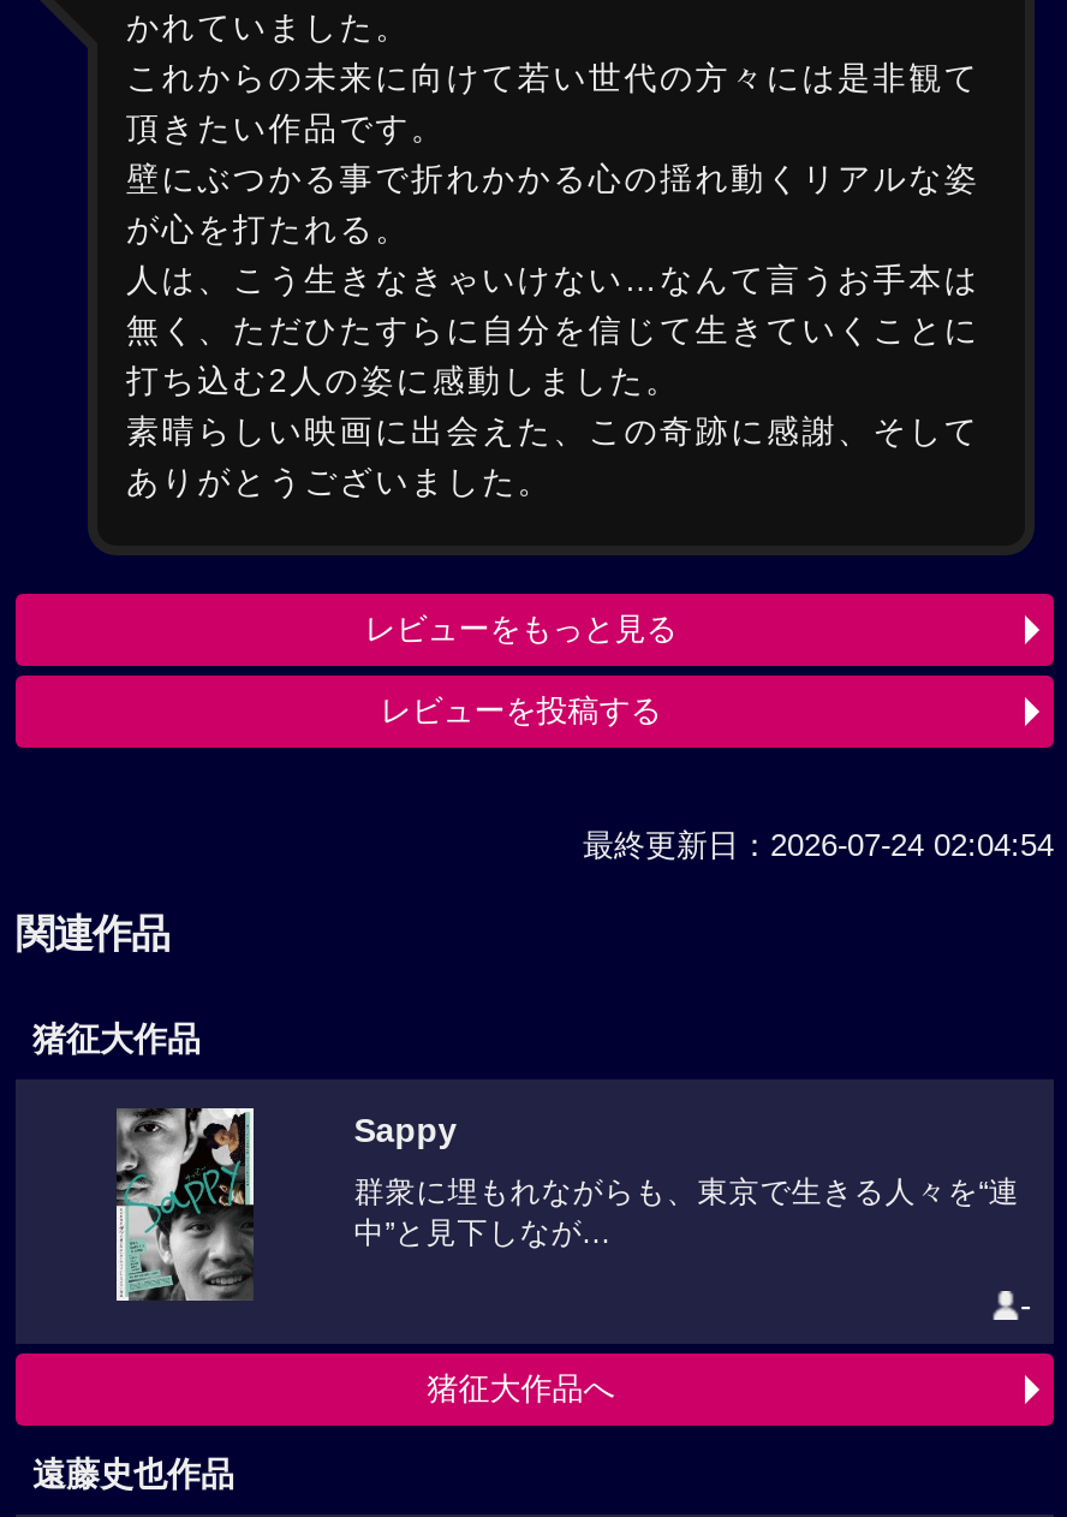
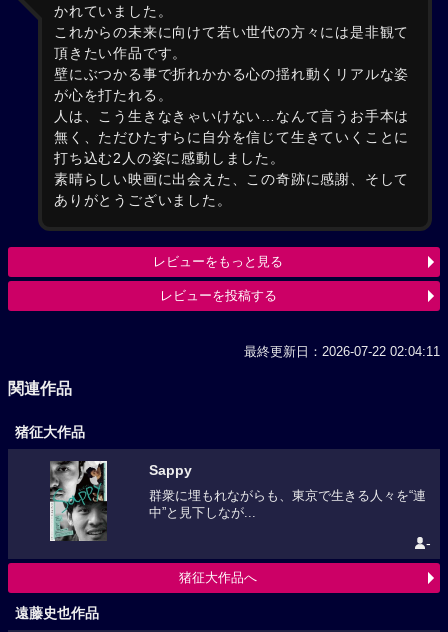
- 最終更新日：2026-07-24 02:04:54
+ 最終更新日：2026-07-22 02:04:11
